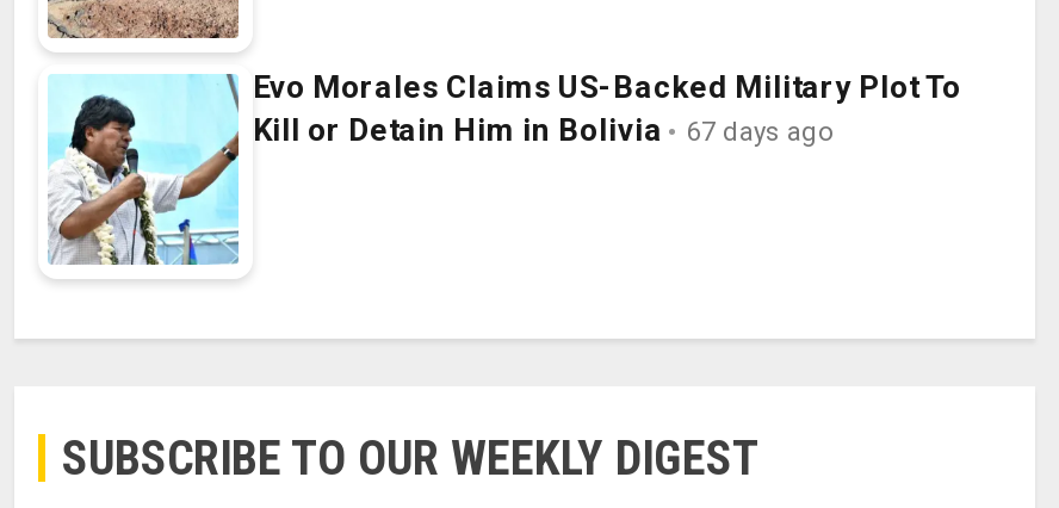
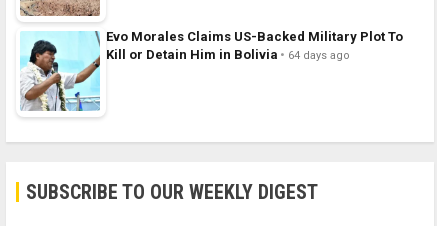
- Kill or Detain Him in Bolivia 67 days ago
+ Kill or Detain Him in Bolivia 64 days ago
